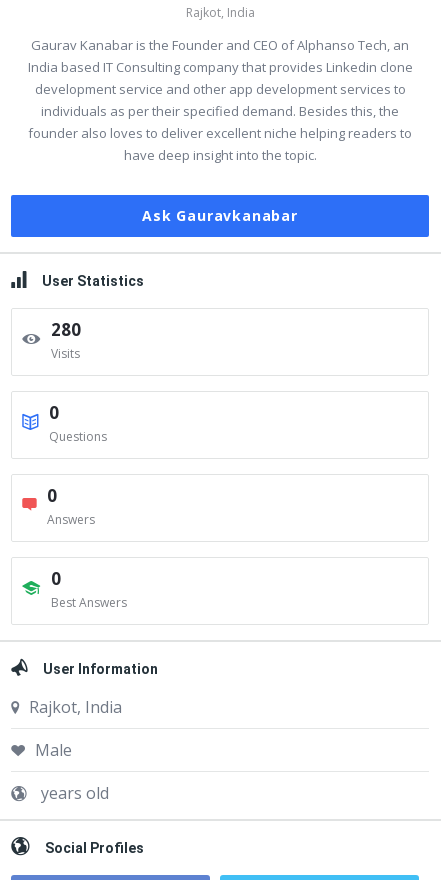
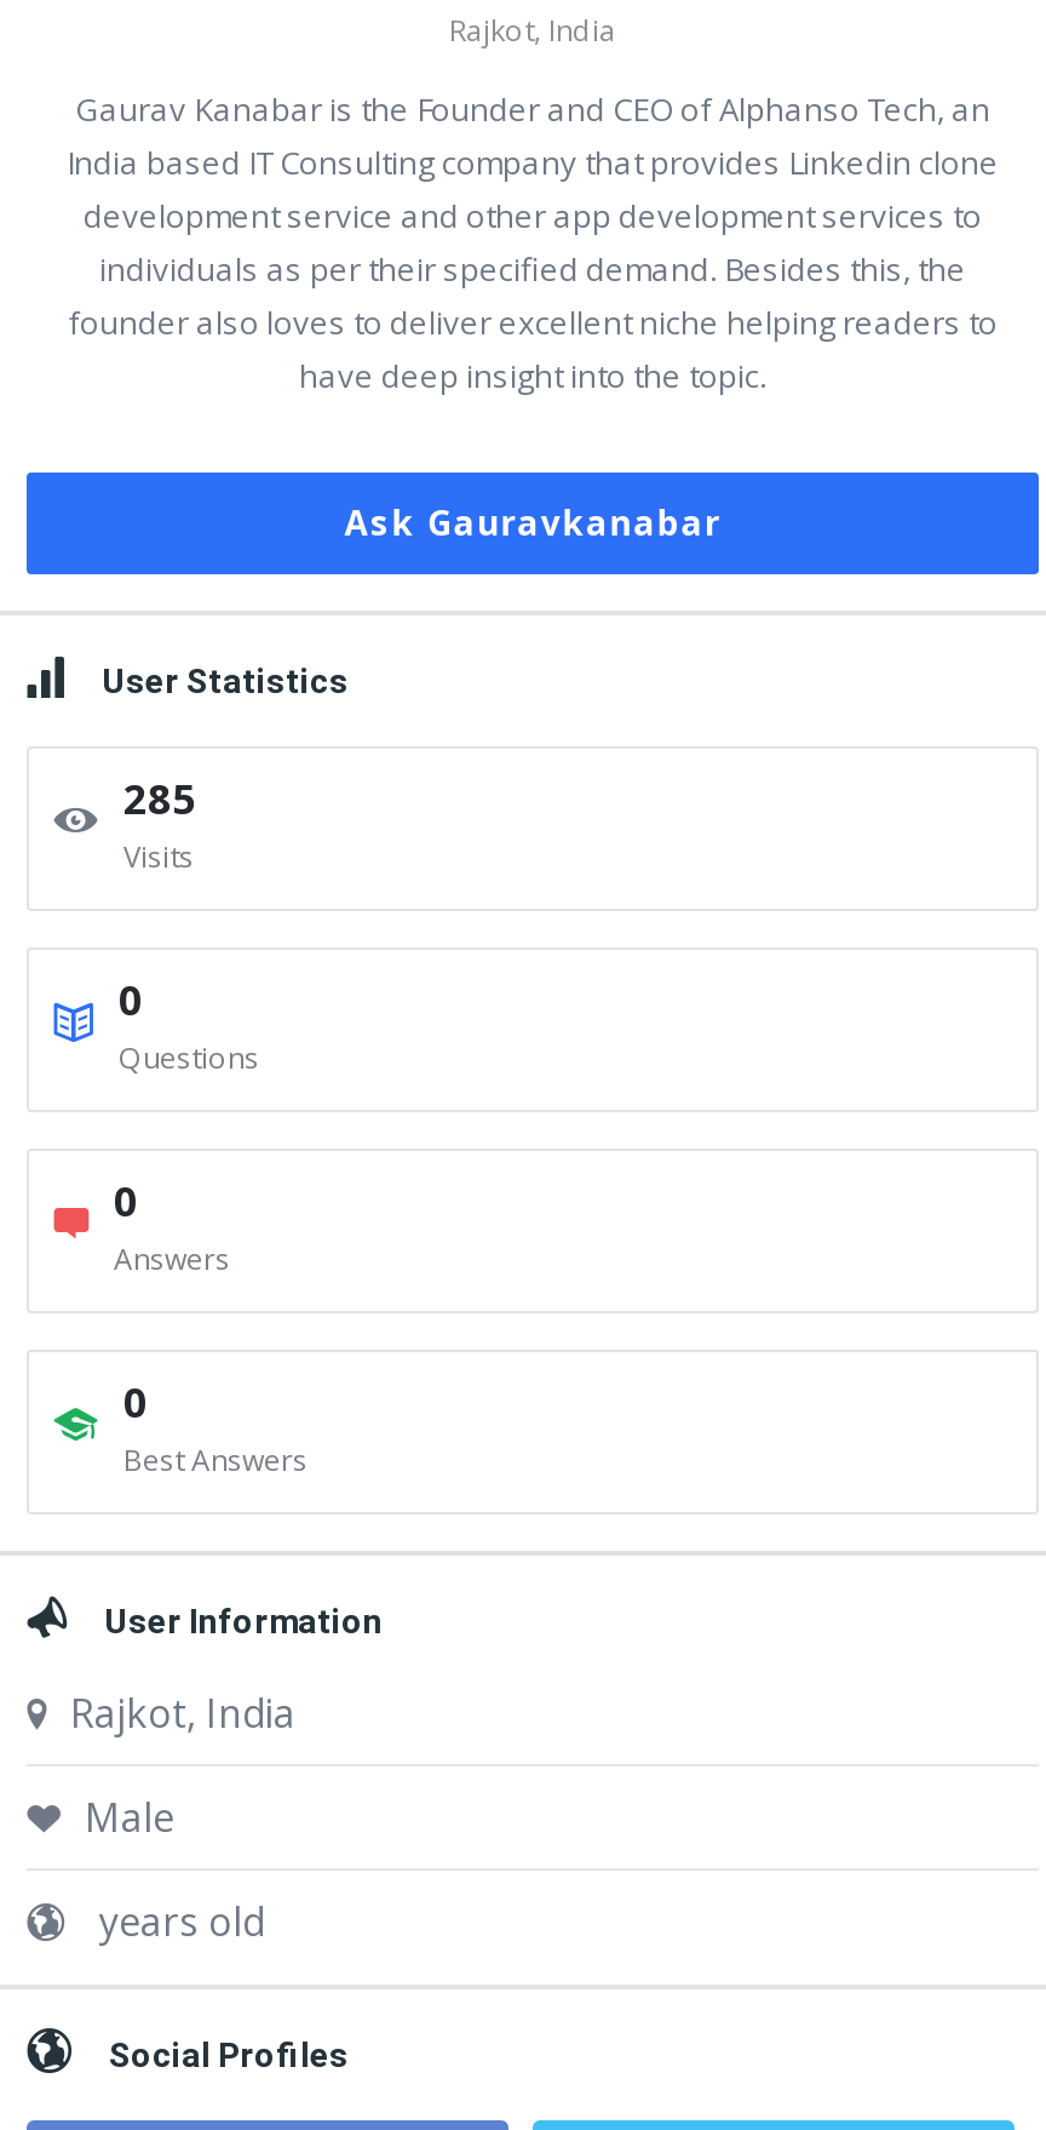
- 280
+ 285
